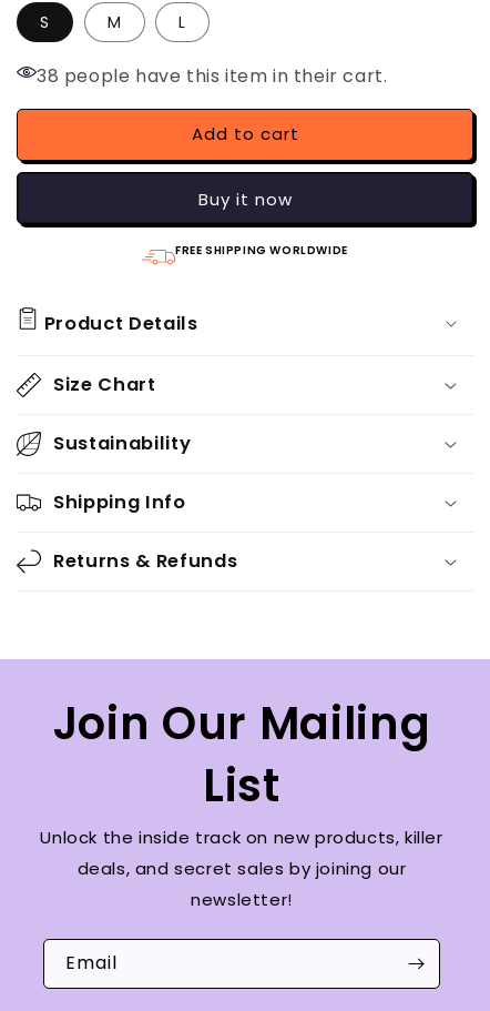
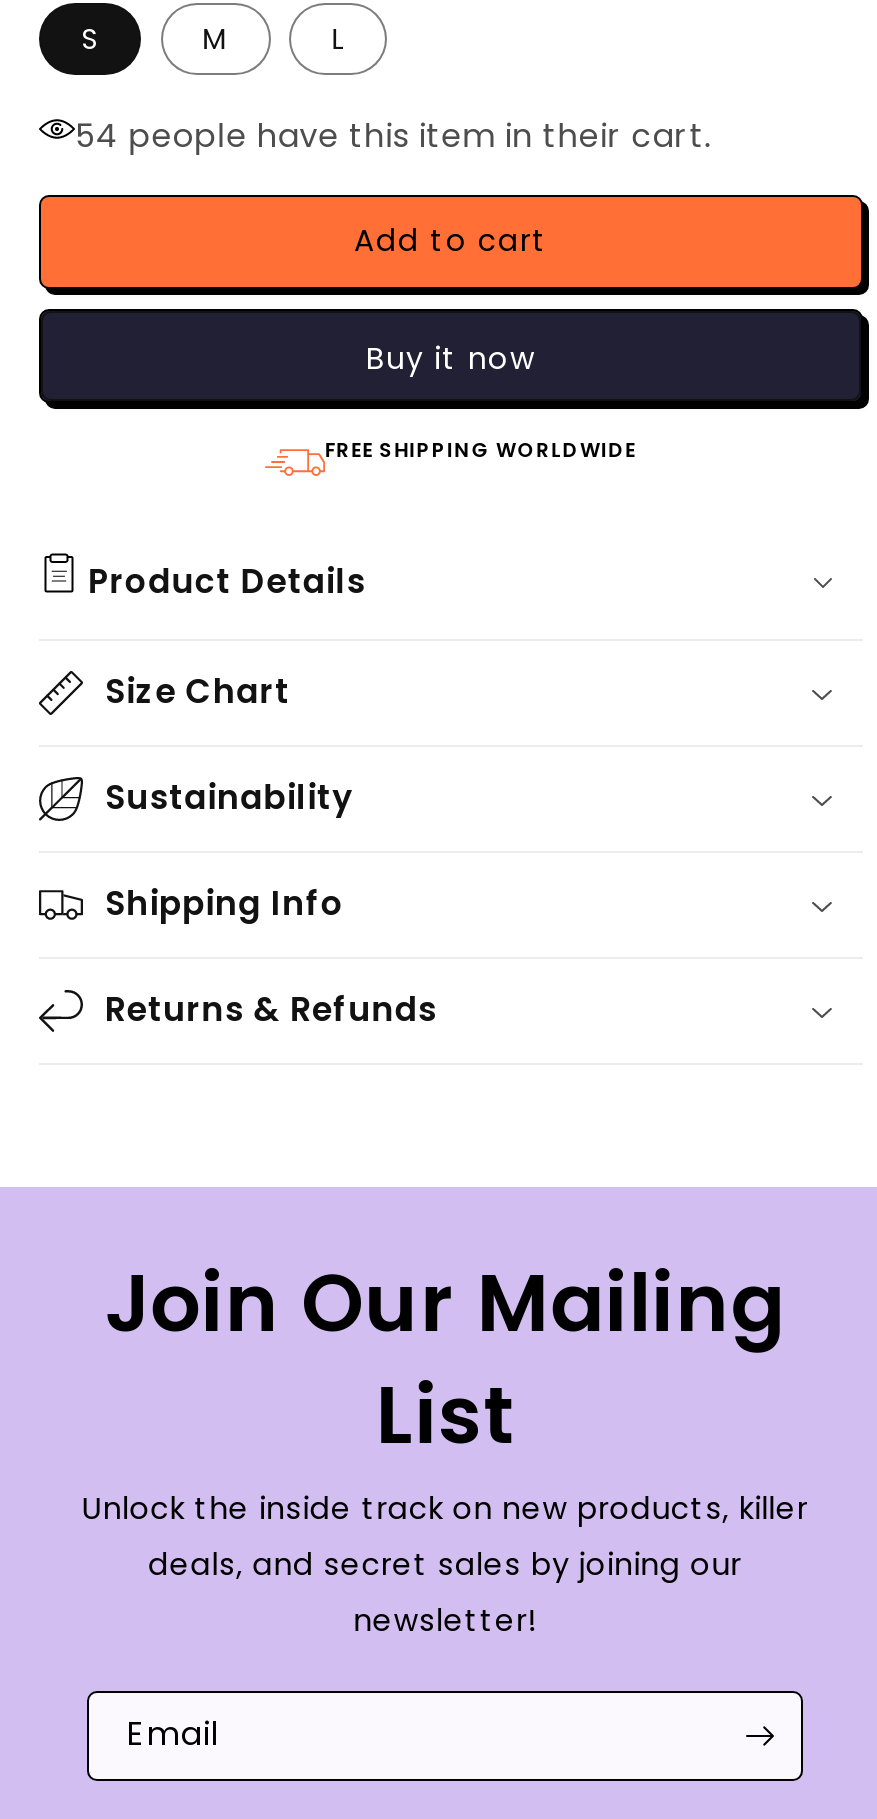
- 38 people have this item in their cart.
+ 54 people have this item in their cart.
